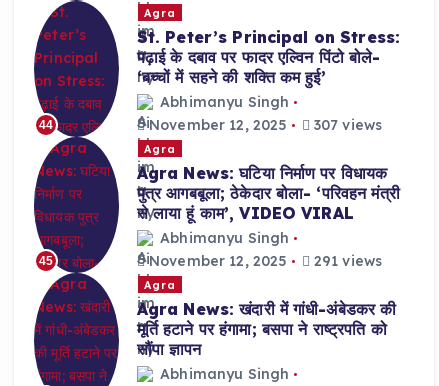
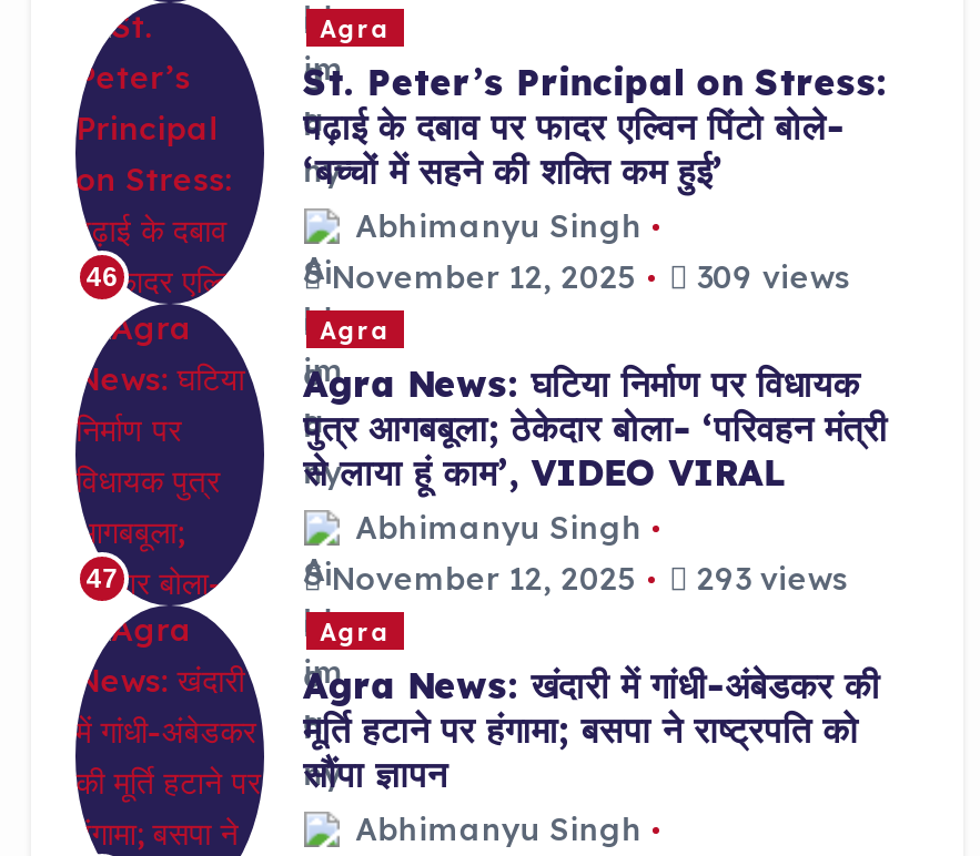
- 44
+ 46

- November 12, 2025 307 views
+ November 12, 2025 309 views

- 45
+ 47

- November 12, 2025 291 views
+ November 12, 2025 293 views
